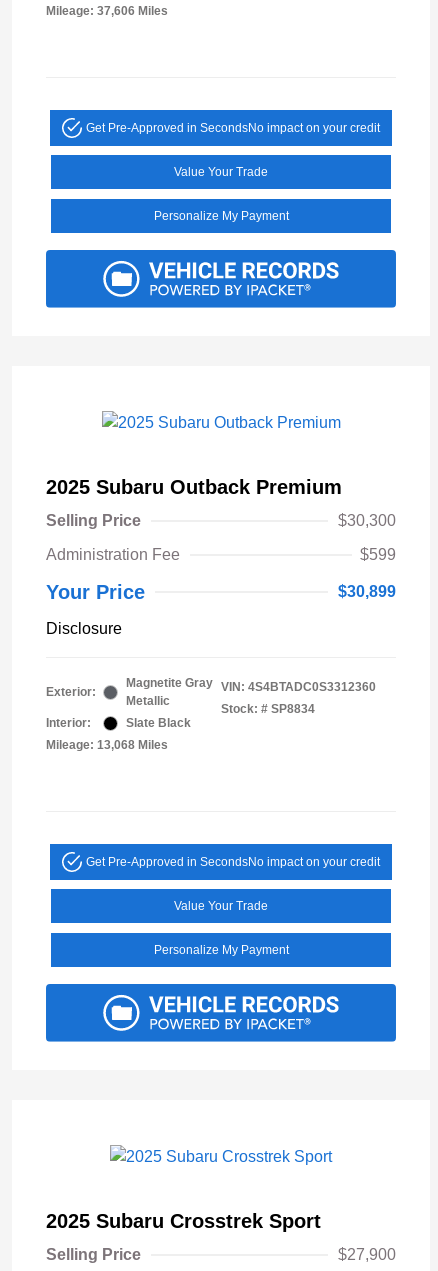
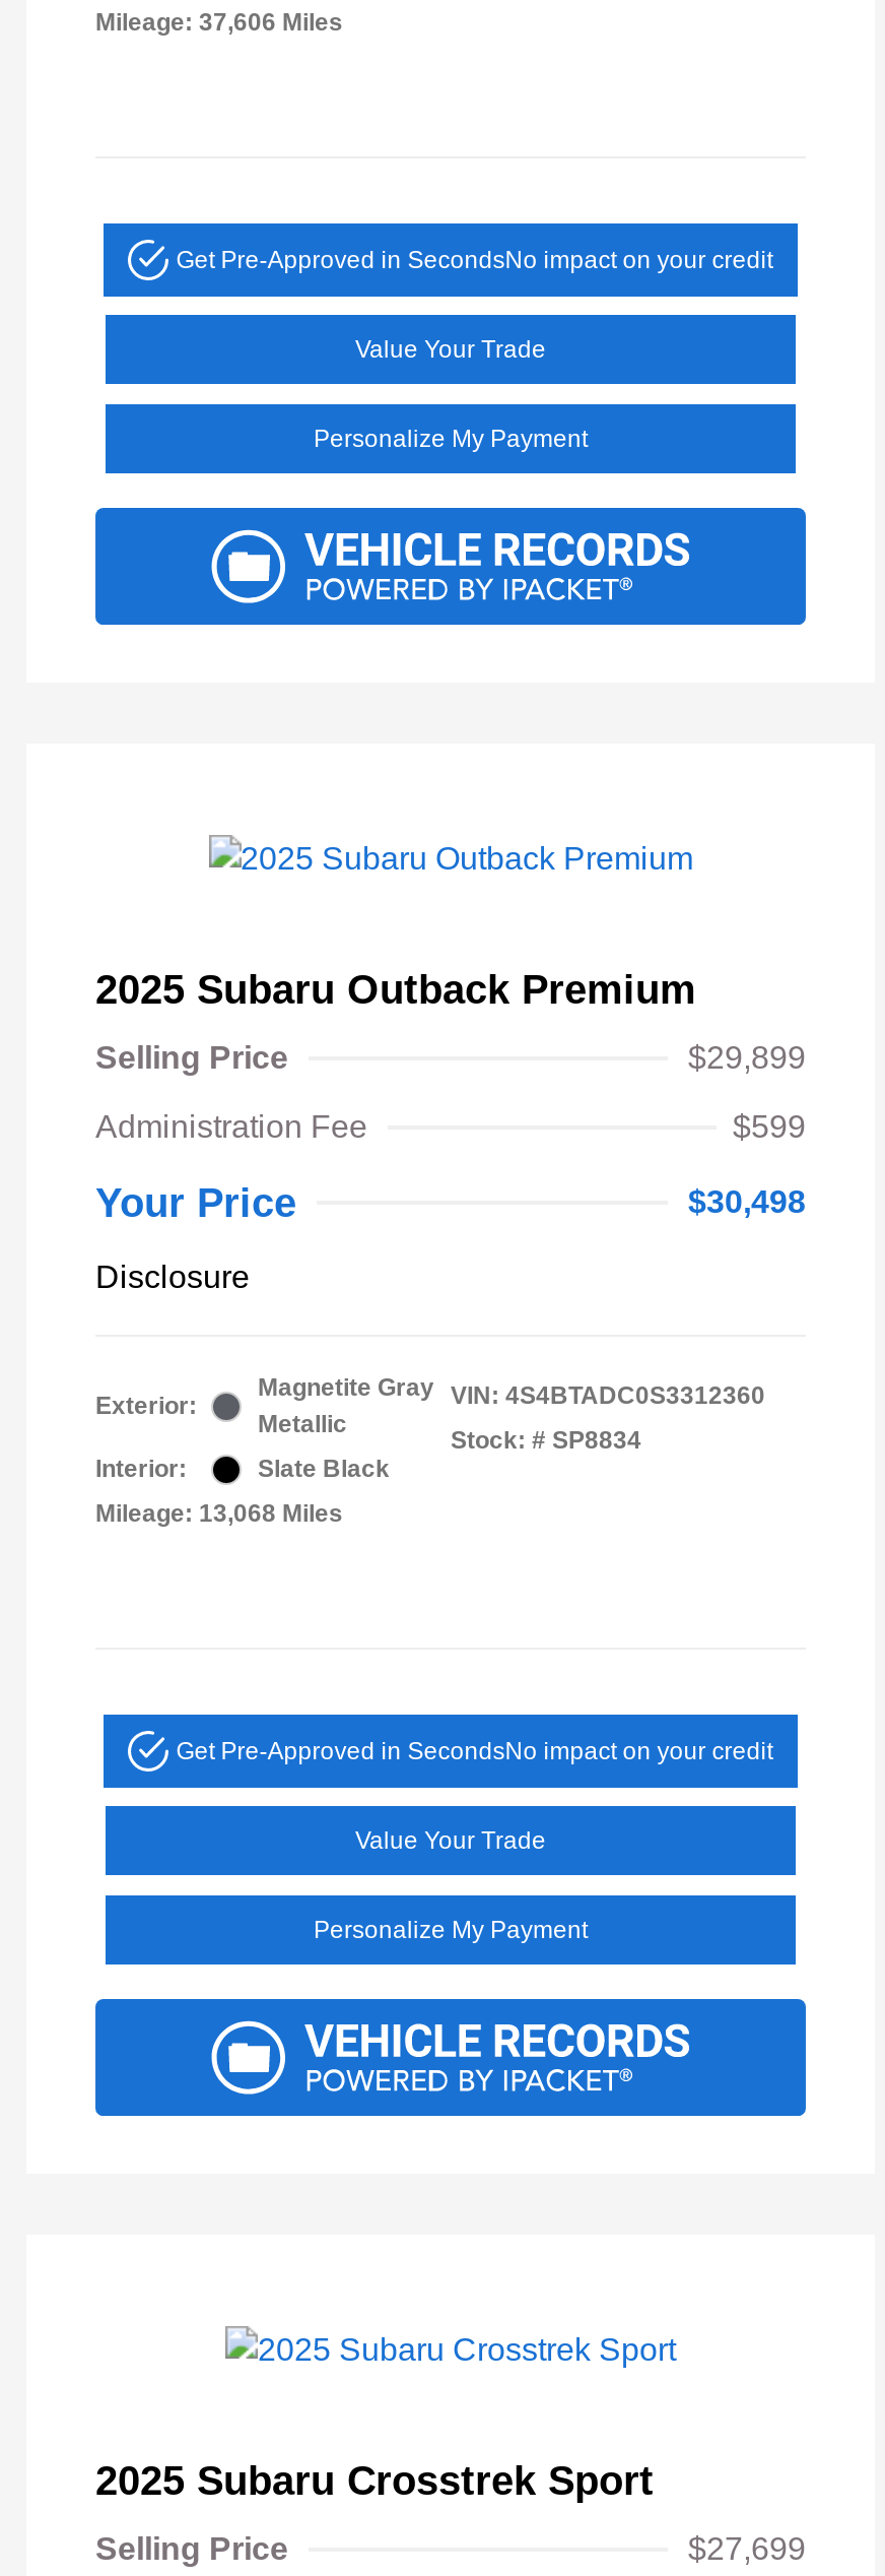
- $30,300
+ $29,899

- $30,899
+ $30,498

- $27,900
+ $27,699
